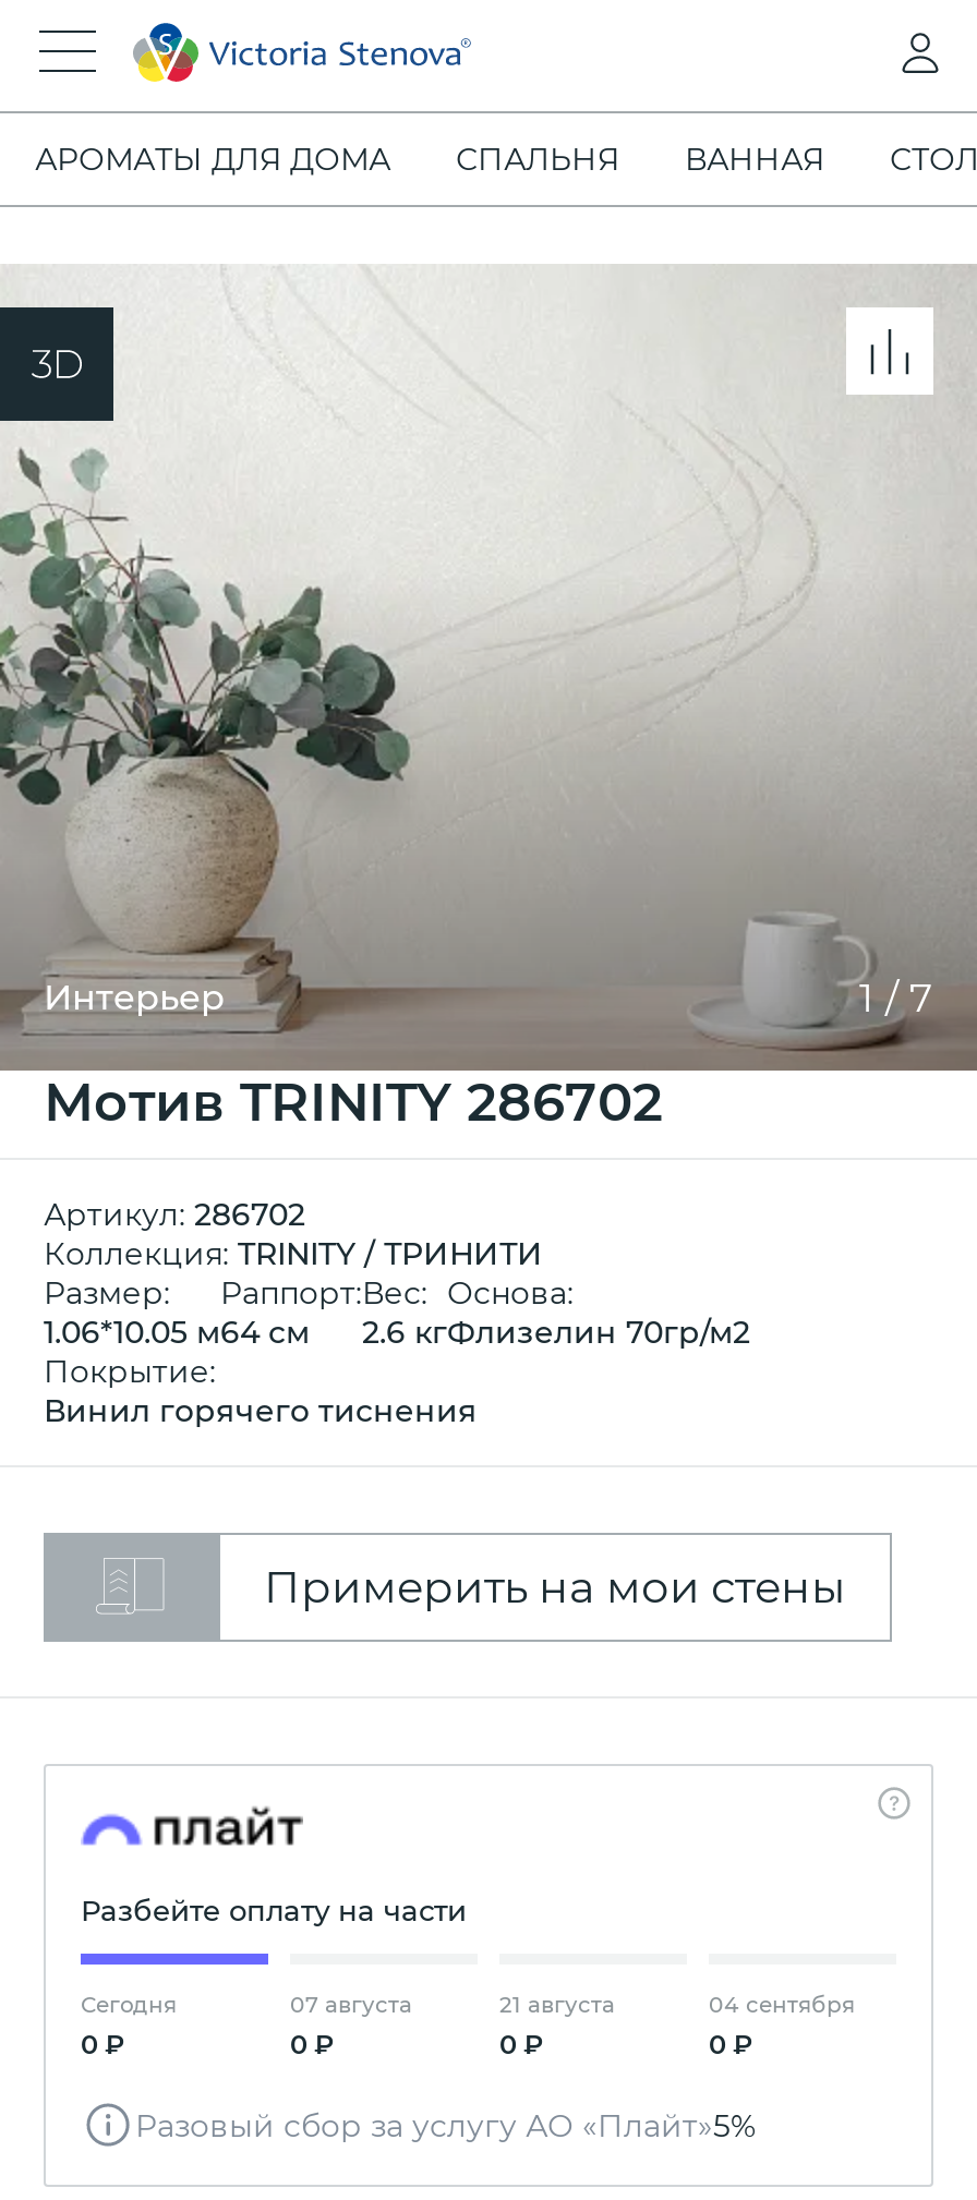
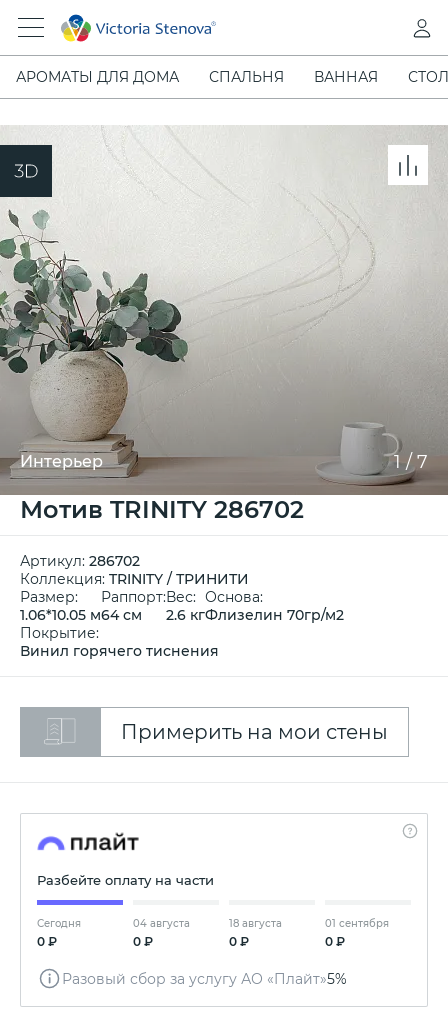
- 07 августа
+ 04 августа

- 21 августа
+ 18 августа

- 04 сентября
+ 01 сентября
